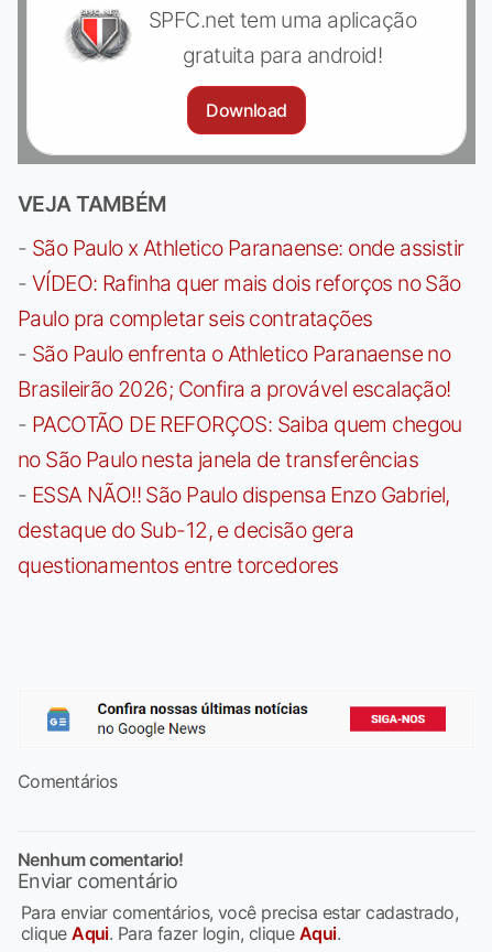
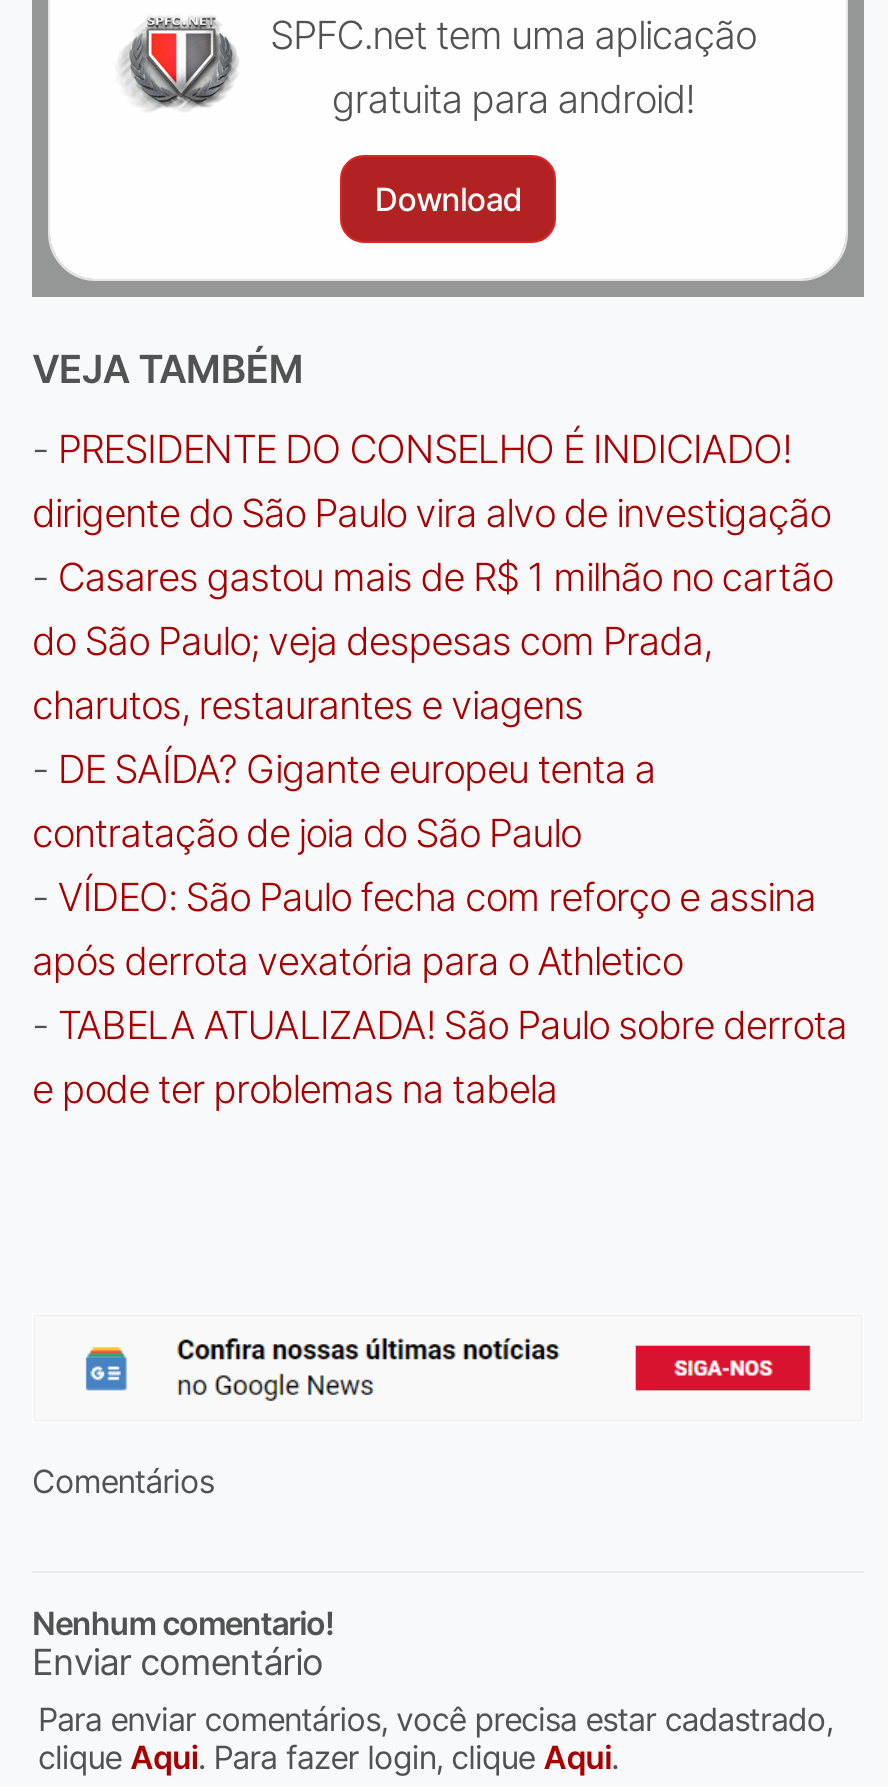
- - São Paulo x Athletico Paranaense: onde assistir
- - VÍDEO: Rafinha quer mais dois reforços no São
- Paulo pra completar seis contratações
- - São Paulo enfrenta o Athletico Paranaense no
- Brasileirão 2026; Confira a provável escalação!
- - PACOTÃO DE REFORÇOS: Saiba quem chegou
- no São Paulo nesta janela de transferências
- - ESSA NÃO!! São Paulo dispensa Enzo Gabriel,
- destaque do Sub-12, e decisão gera
- questionamentos entre torcedores
+ - PRESIDENTE DO CONSELHO É INDICIADO!
+ dirigente do São Paulo vira alvo de investigação
+ - Casares gastou mais de R$ 1 milhão no cartão
+ do São Paulo; veja despesas com Prada,
+ charutos, restaurantes e viagens
+ - DE SAÍDA? Gigante europeu tenta a
+ contratação de joia do São Paulo
+ - VÍDEO: São Paulo fecha com reforço e assina
+ após derrota vexatória para o Athletico
+ - TABELA ATUALIZADA! São Paulo sobre derrota
+ e pode ter problemas na tabela
